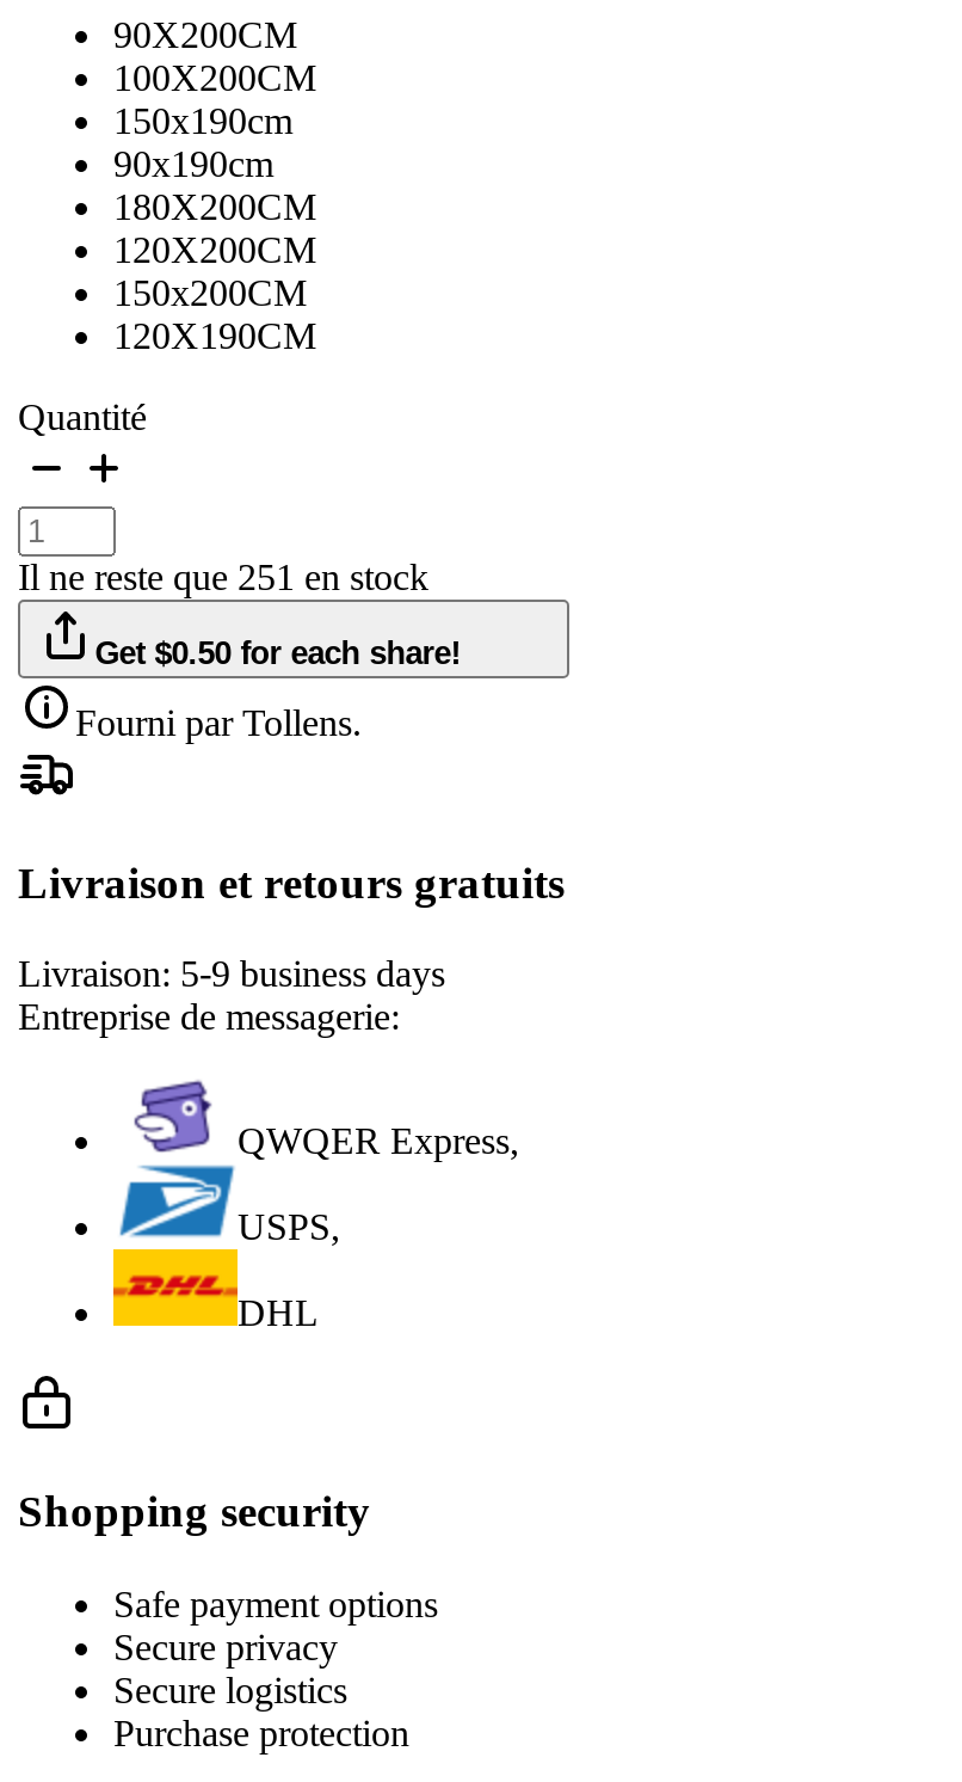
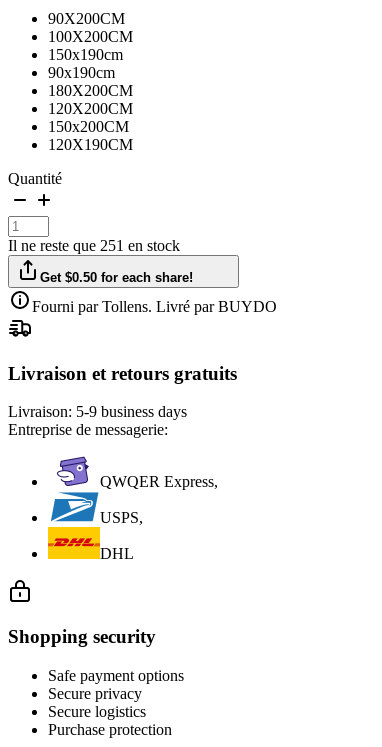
- Fourni par Tollens.
+ Fourni par Tollens. Livré par BUYDO
